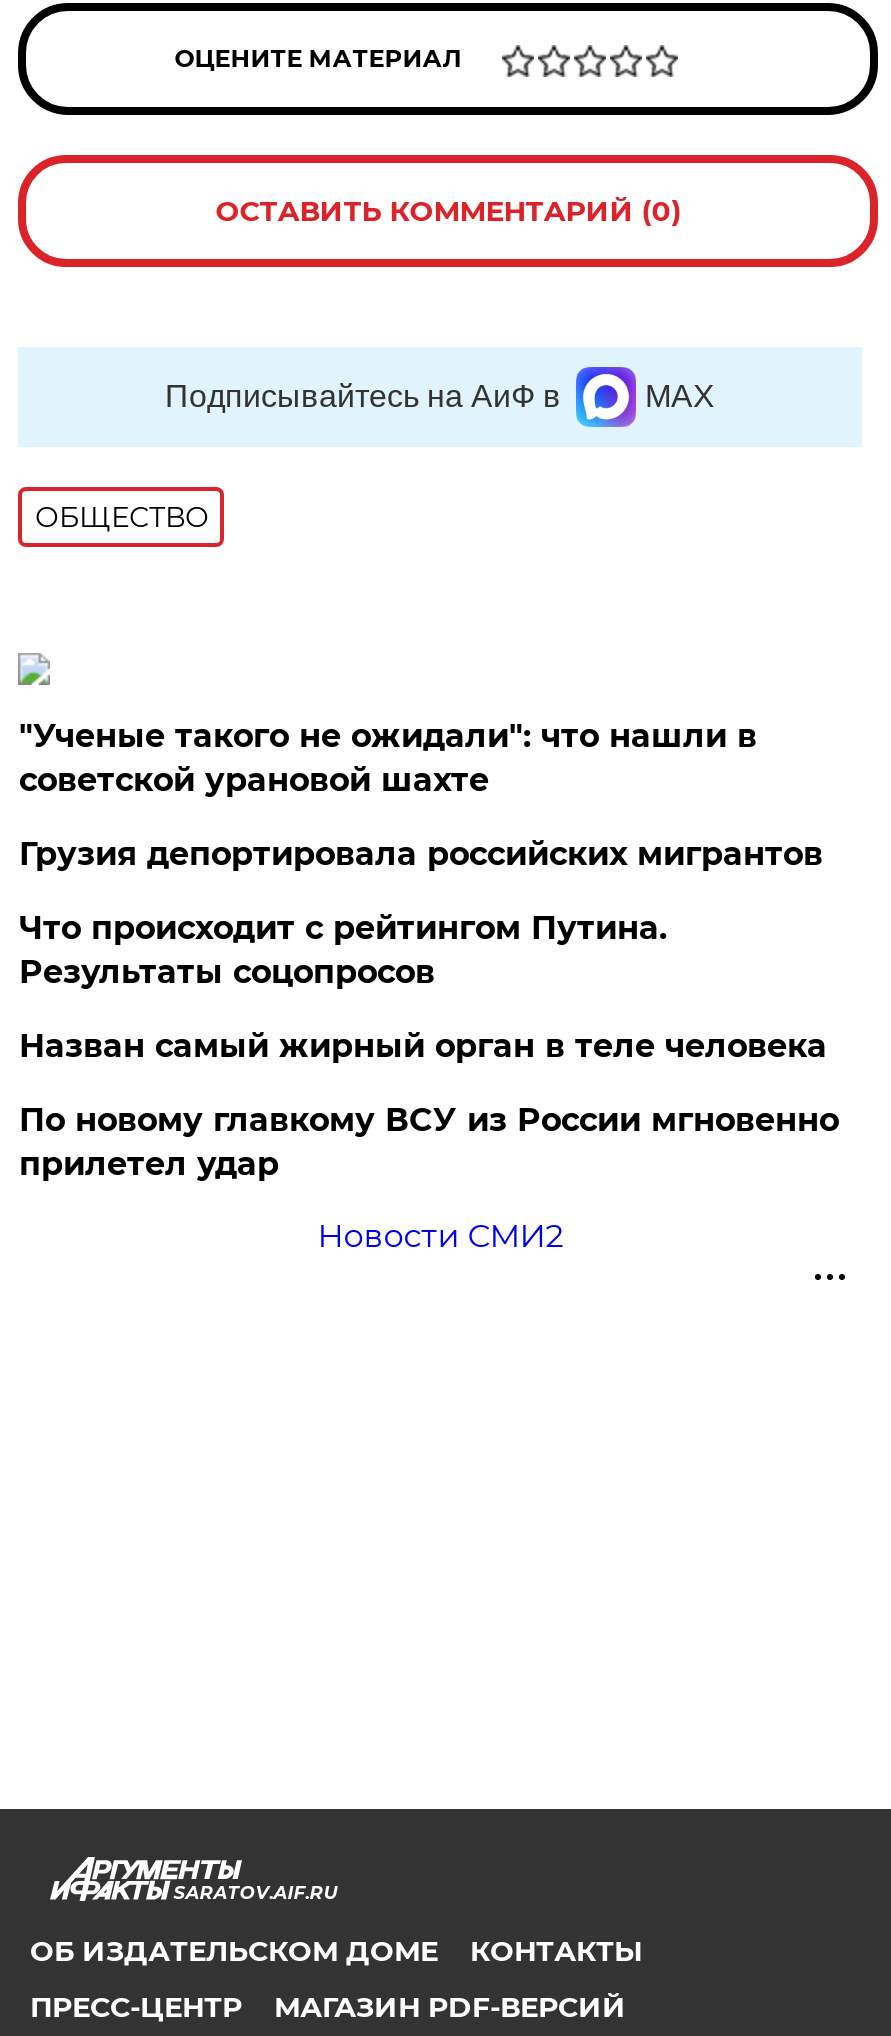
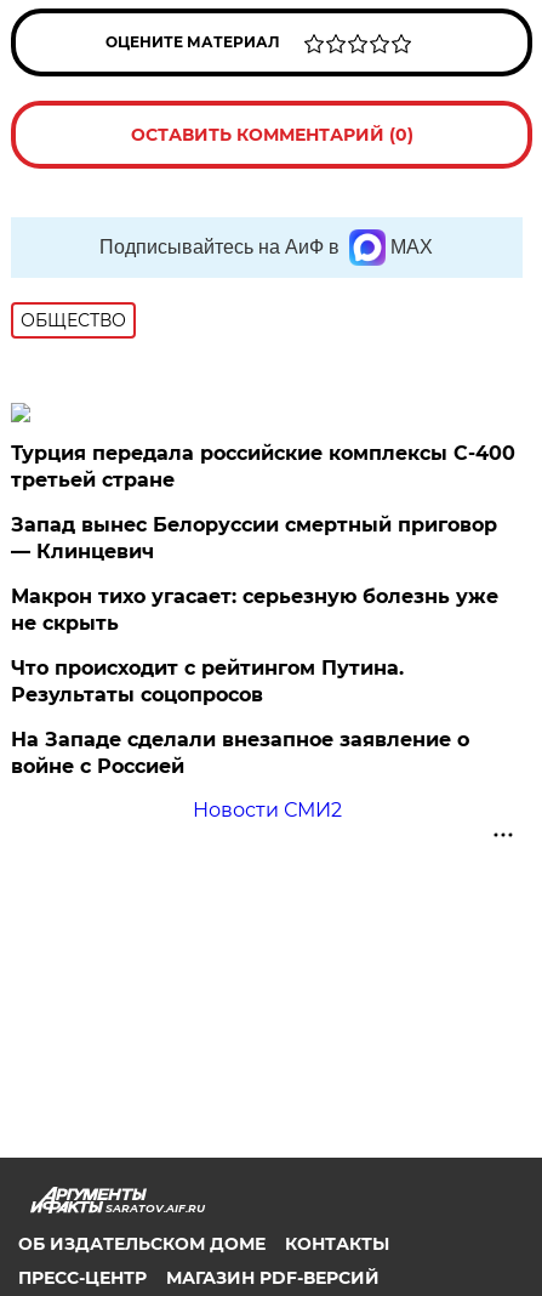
- "Ученые такого не ожидали": что нашли в
- советской урановой шахте
- Грузия депортировала российских мигрантов
+ Турция передала российские комплексы С-400
+ третьей стране
+ Запад вынес Белоруссии смертный приговор
+ — Клинцевич
+ Макрон тихо угасает: серьезную болезнь уже
+ не скрыть

moved down: Что происходит с рейтингом Путина. | Результаты соцопросов

- Назван самый жирный орган в теле человека
- По новому главкому ВСУ из России мгновенно
- прилетел удар
+ На Западе сделали внезапное заявление о
+ войне с Россией
